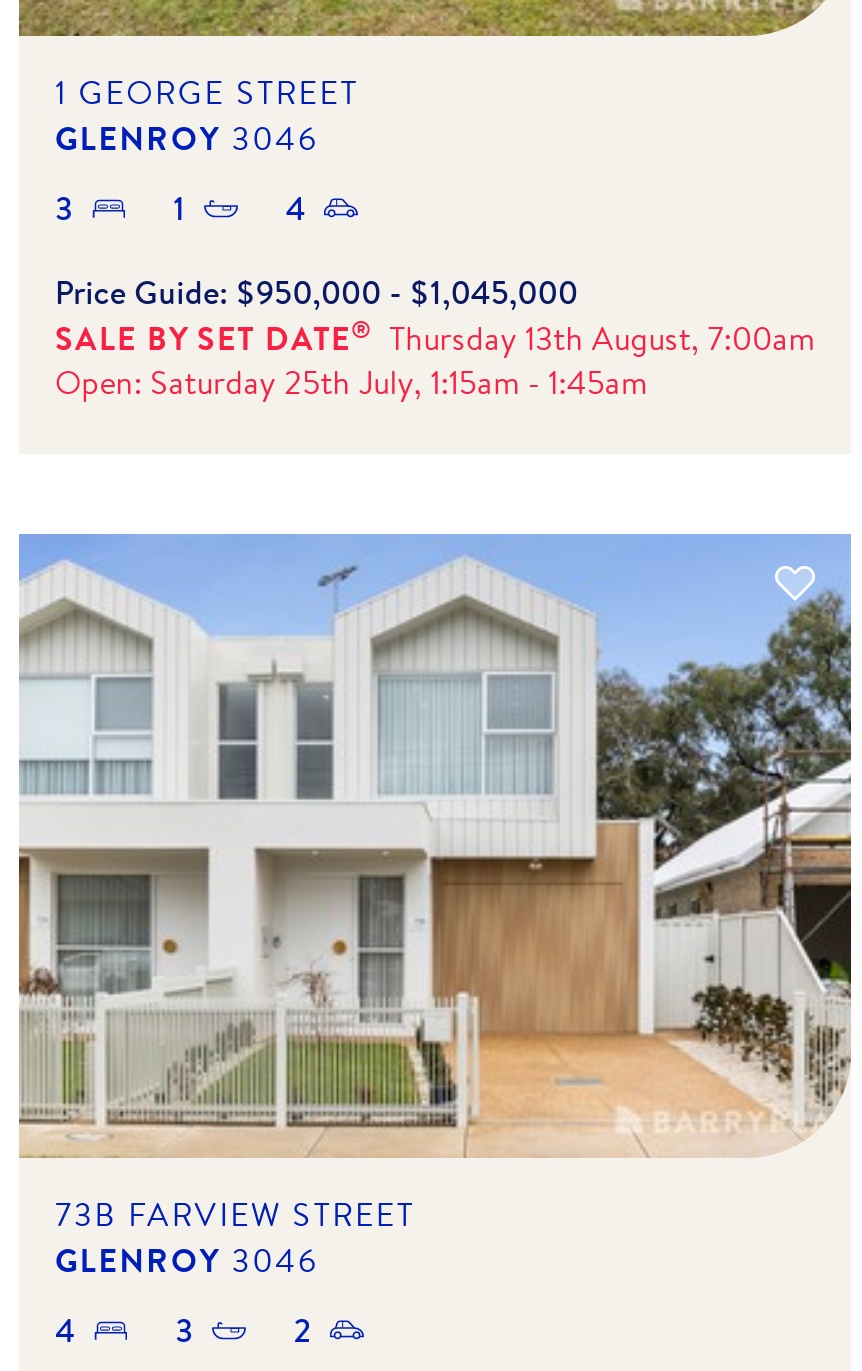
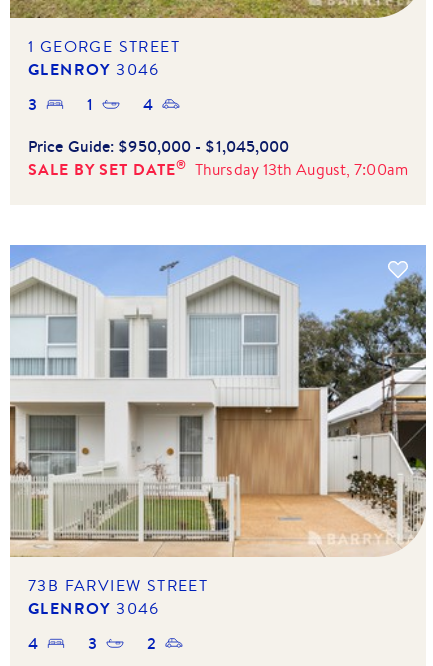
- Open: Saturday 25th July, 1:15am - 1:45am
